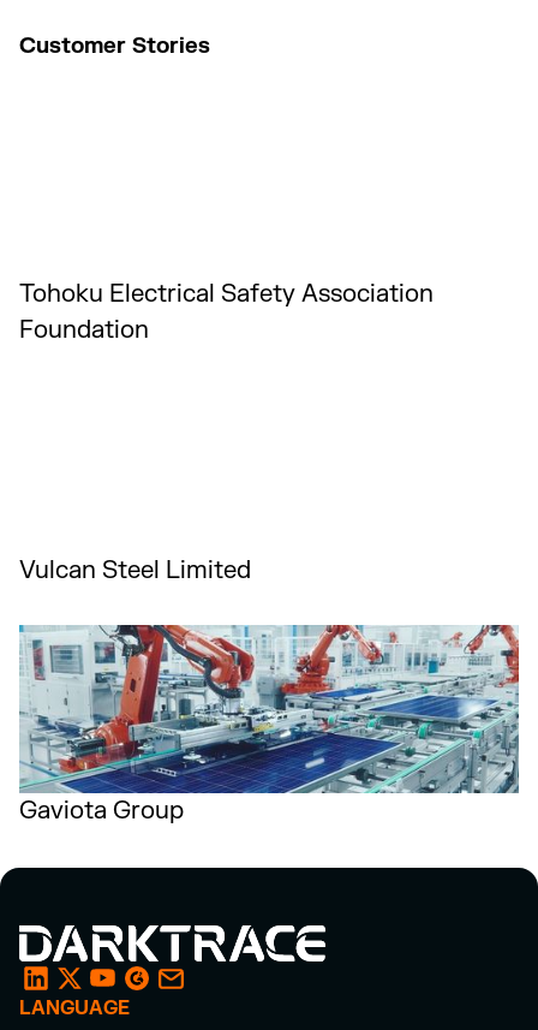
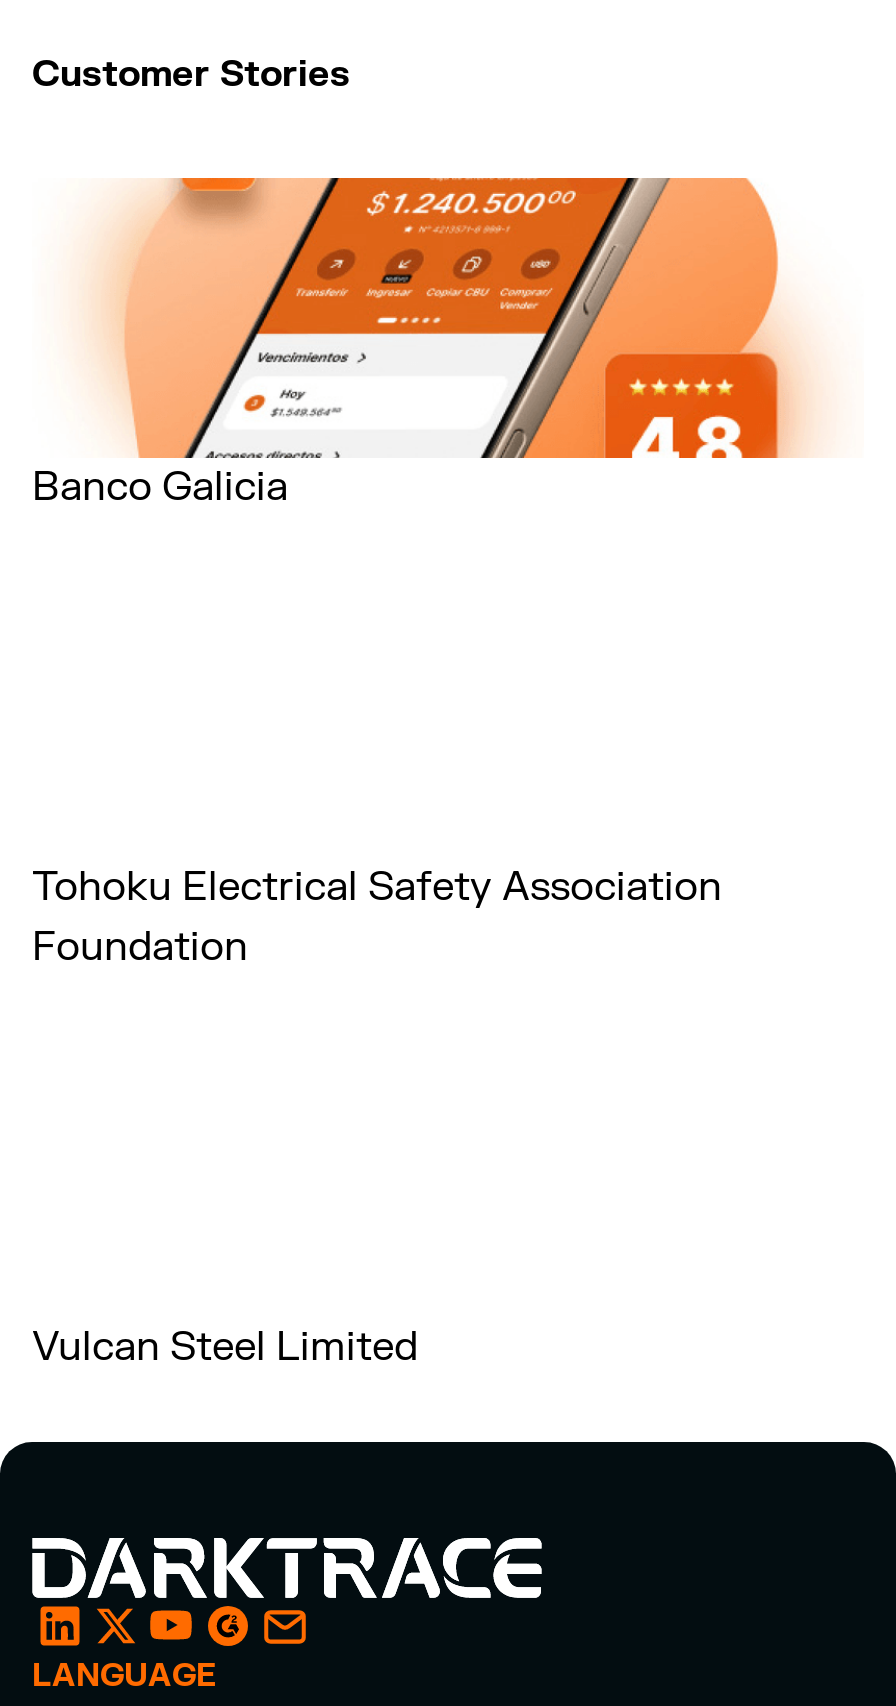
+ [image]
+ Banco Galicia

moved down: Tohoku Electrical Safety Association | Foundation | Vulcan Steel Limited

- [image]
- Gaviota Group
